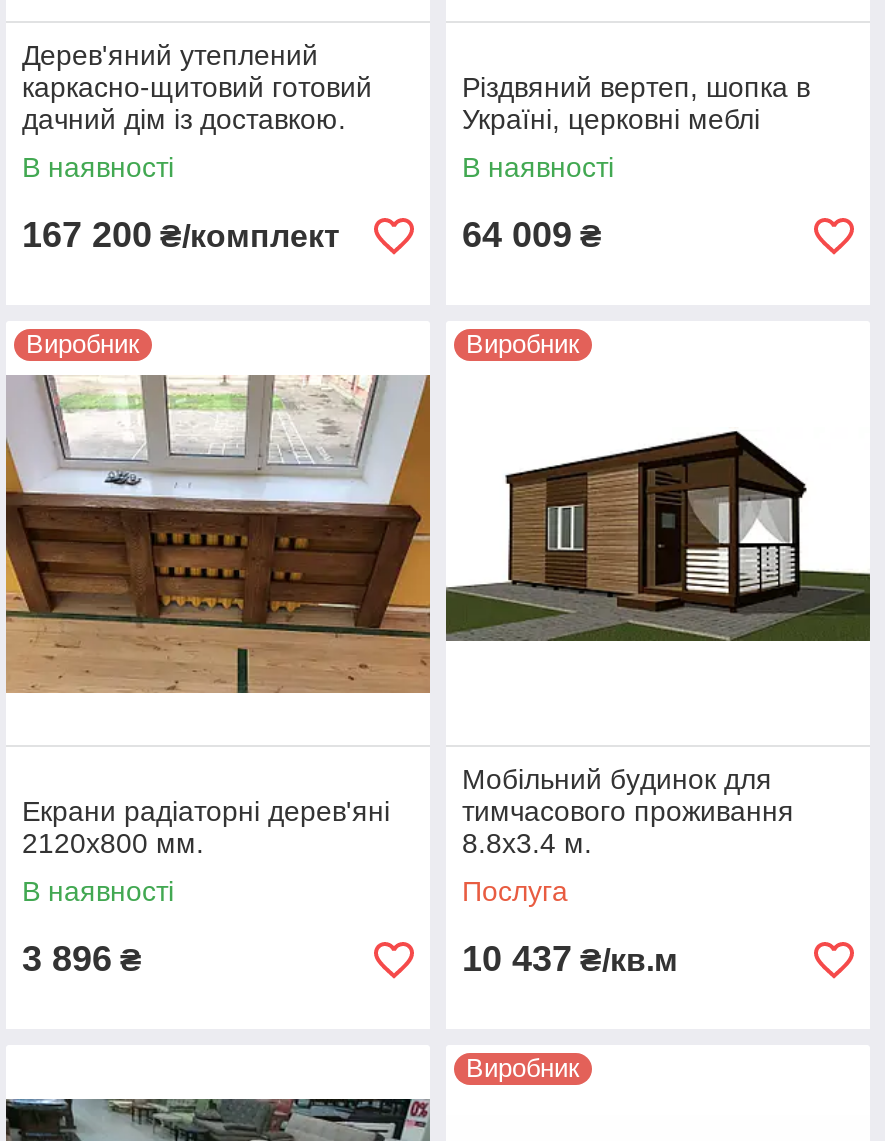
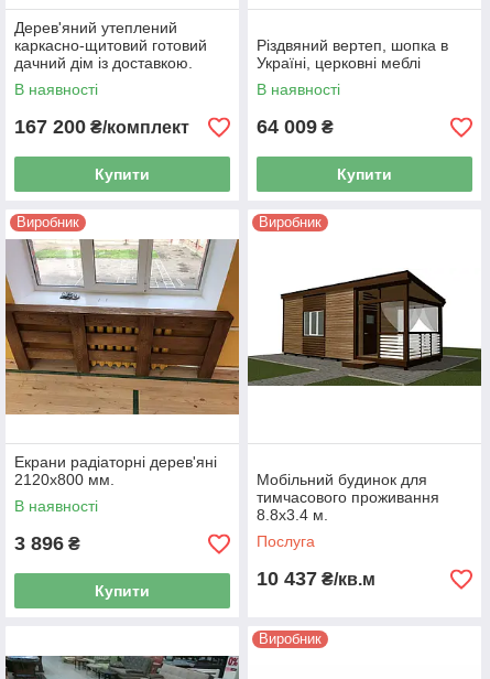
+ Купити

+ Купити

+ Купити
